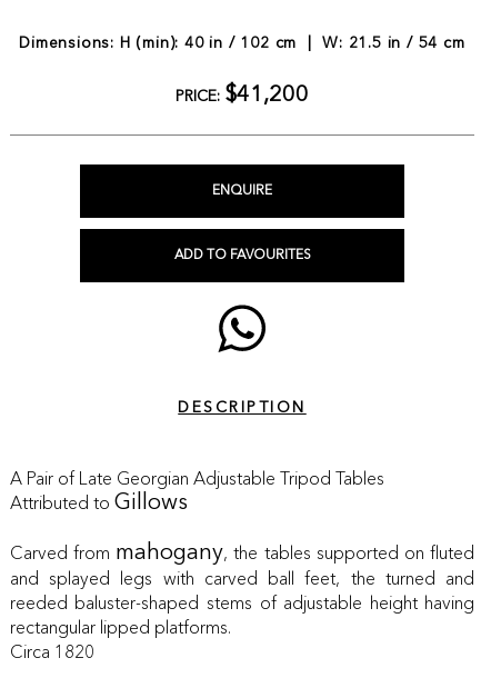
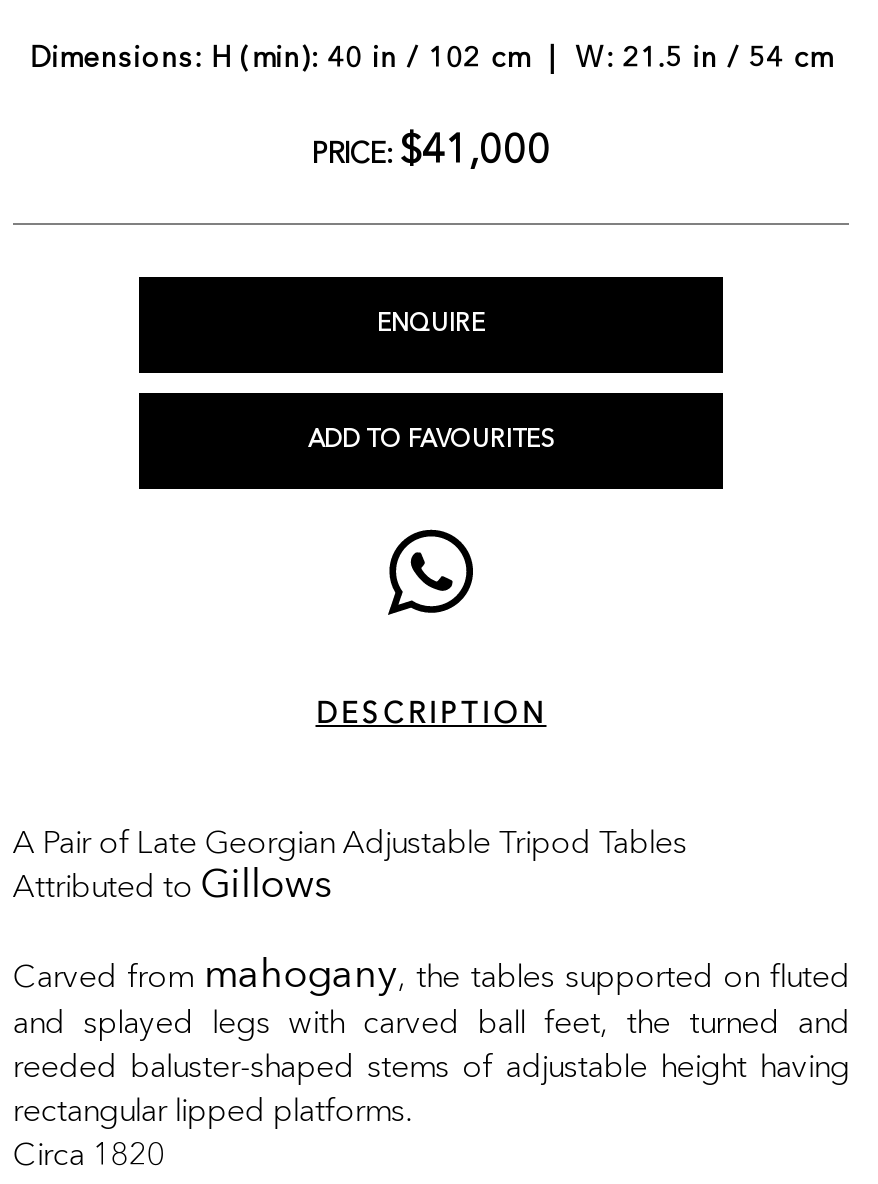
- PRICE: $41,200
+ PRICE: $41,000
